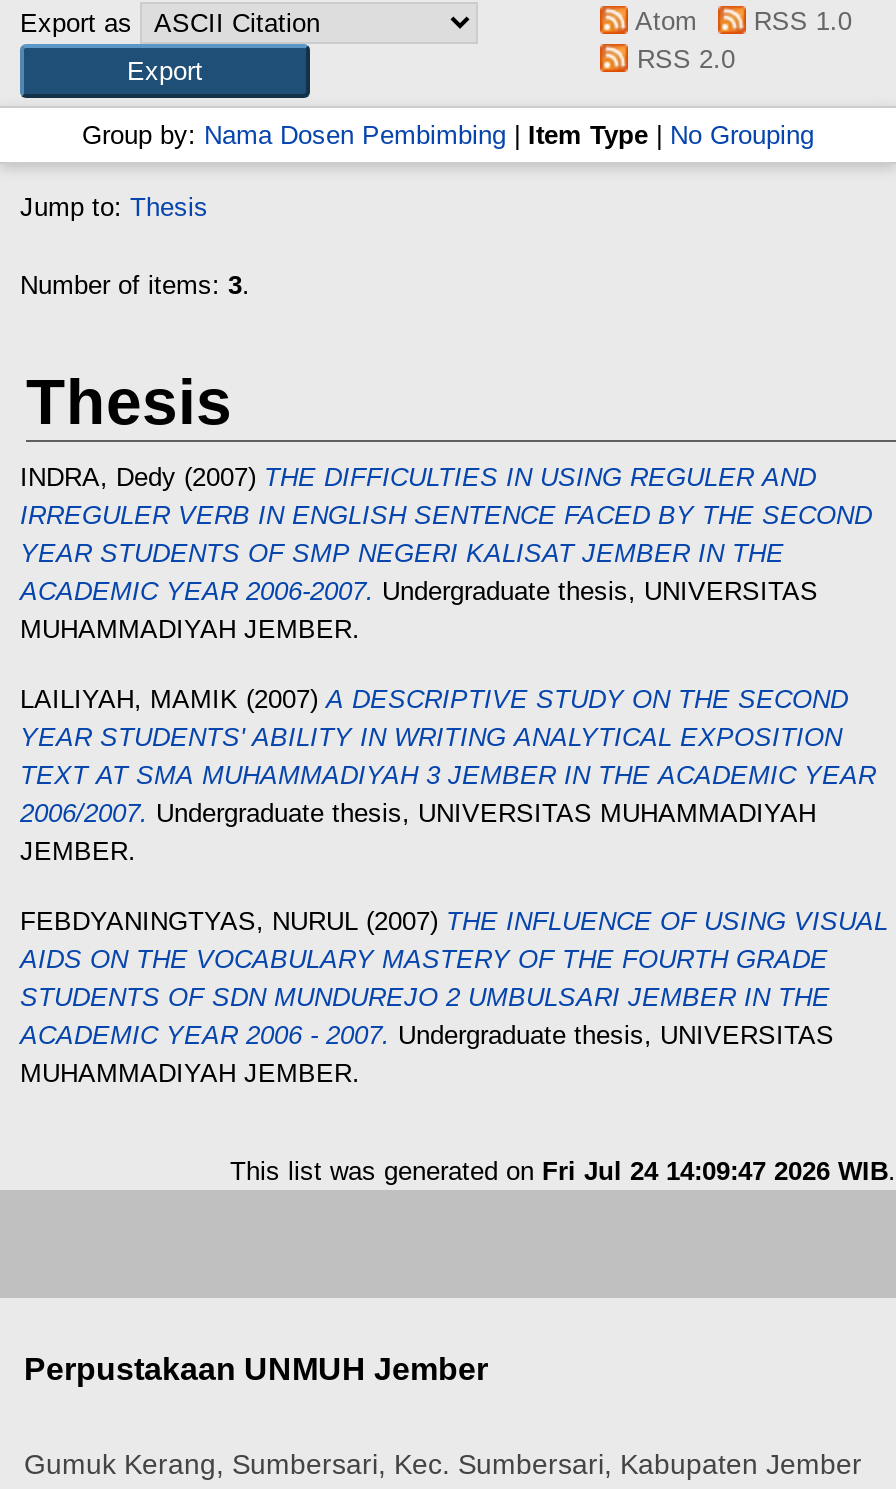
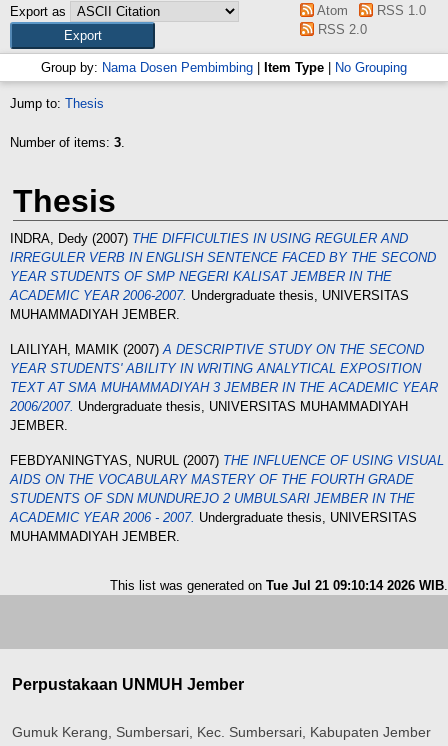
- This list was generated on Fri Jul 24 14:09:47 2026 WIB.
+ This list was generated on Tue Jul 21 09:10:14 2026 WIB.
